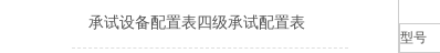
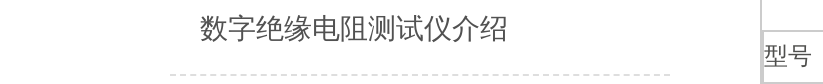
- 承试设备配置表四级承试配置表
+ 数字绝缘电阻测试仪介绍
